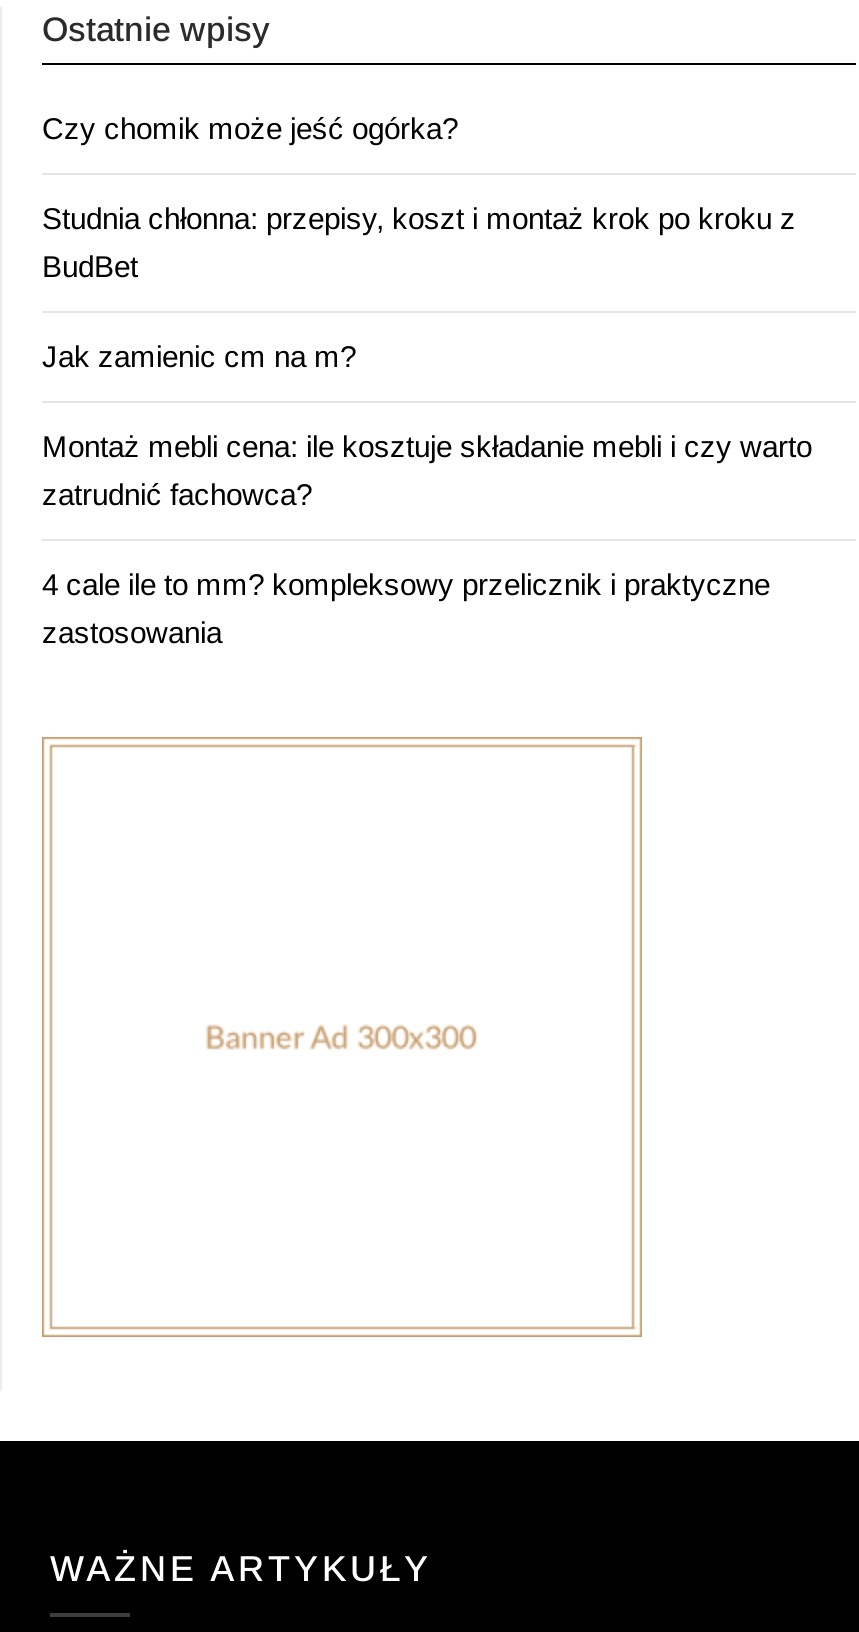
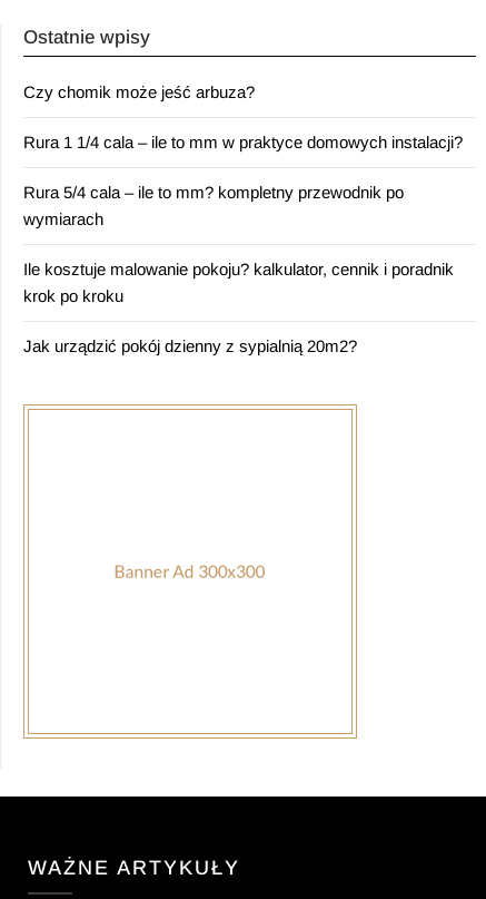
- Czy chomik może jeść ogórka?
+ Czy chomik może jeść arbuza?

- Studnia chłonna: przepisy, koszt i montaż krok po kroku z
- BudBet
+ Rura 1 1/4 cala – ile to mm w praktyce domowych instalacji?

- Jak zamienic cm na m?
+ Rura 5/4 cala – ile to mm? kompletny przewodnik po
+ wymiarach

- Montaż mebli cena: ile kosztuje składanie mebli i czy warto
- zatrudnić fachowca?
+ Ile kosztuje malowanie pokoju? kalkulator, cennik i poradnik
+ krok po kroku

- 4 cale ile to mm? kompleksowy przelicznik i praktyczne
- zastosowania
+ Jak urządzić pokój dzienny z sypialnią 20m2?
